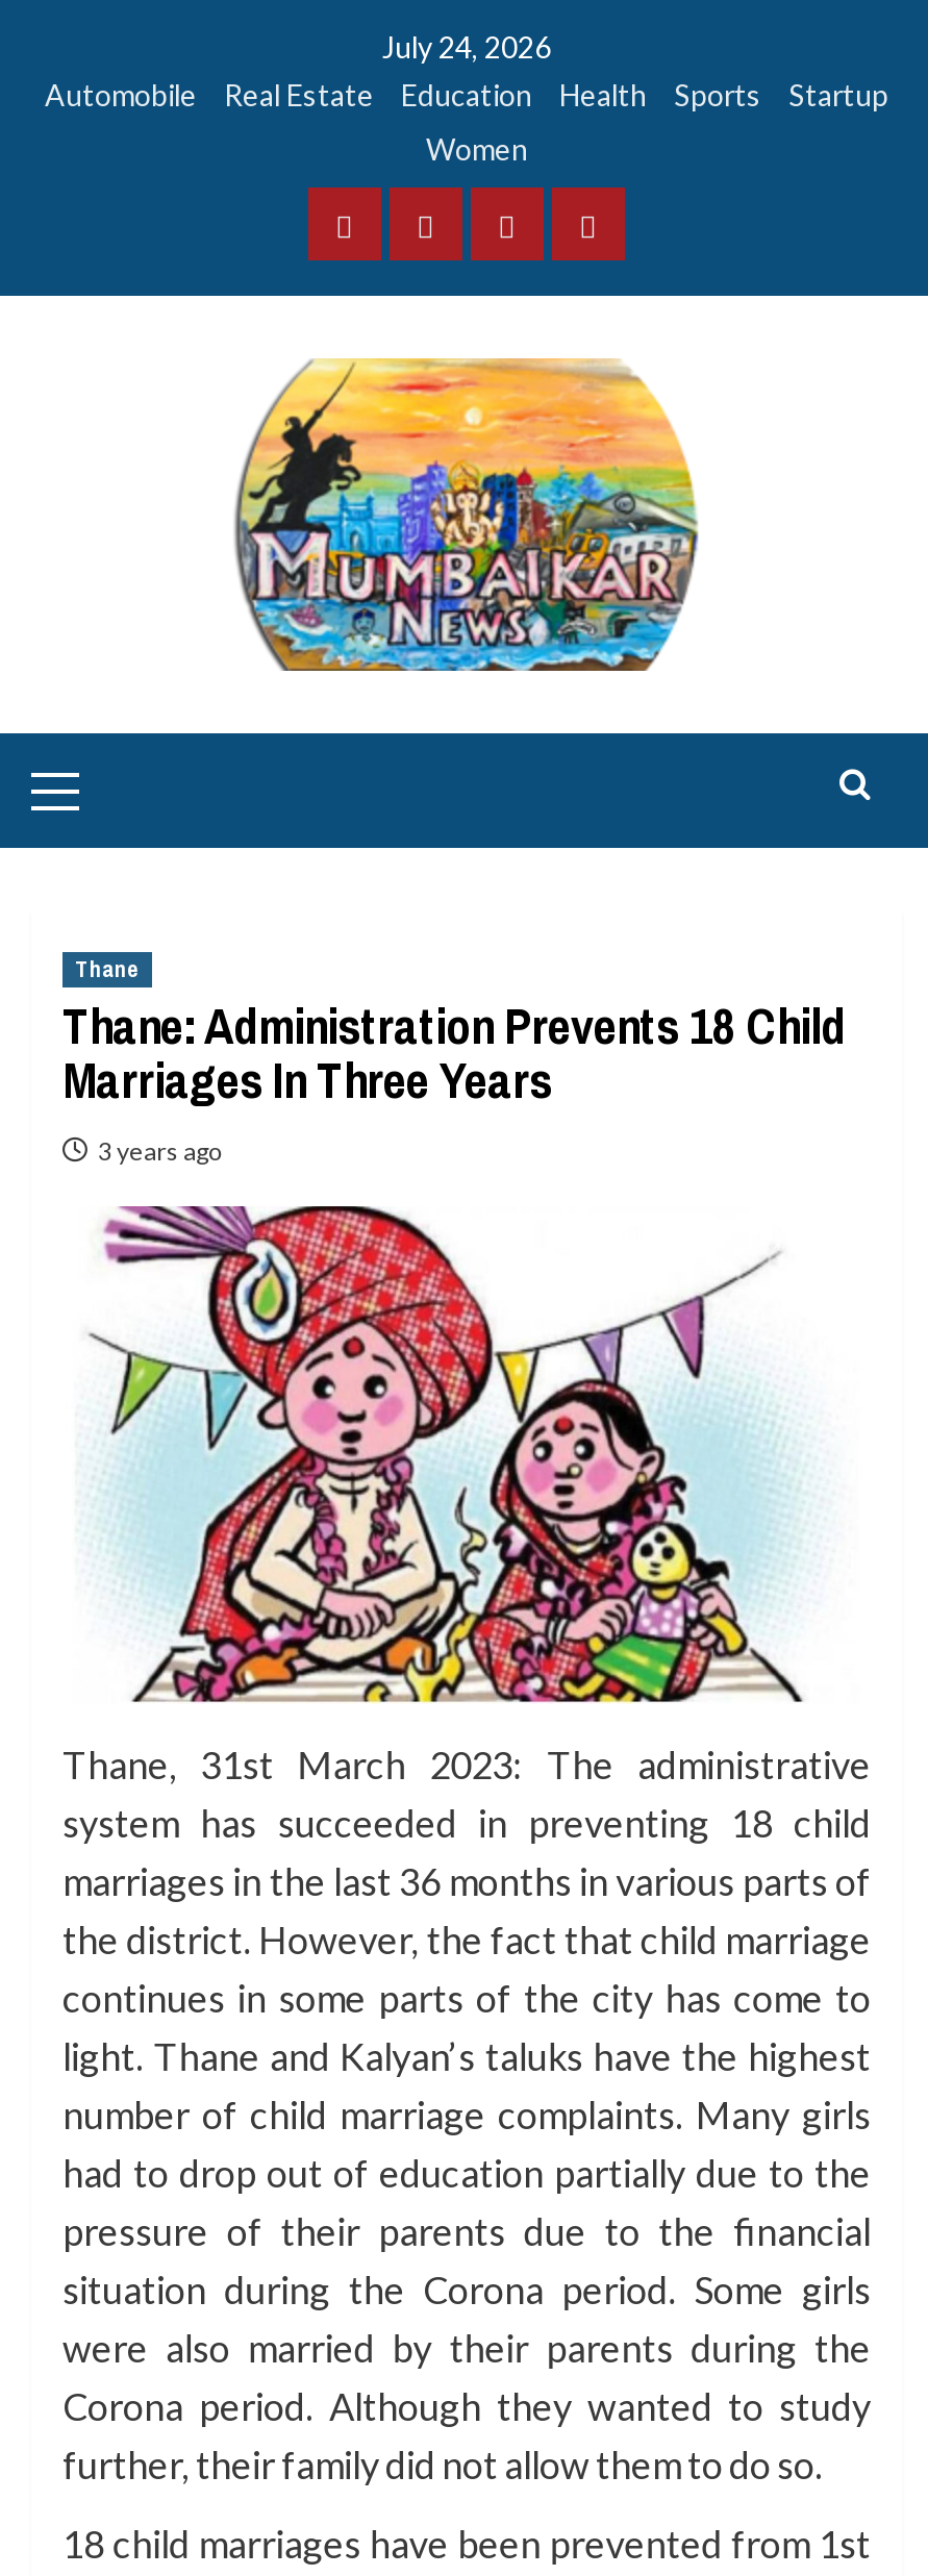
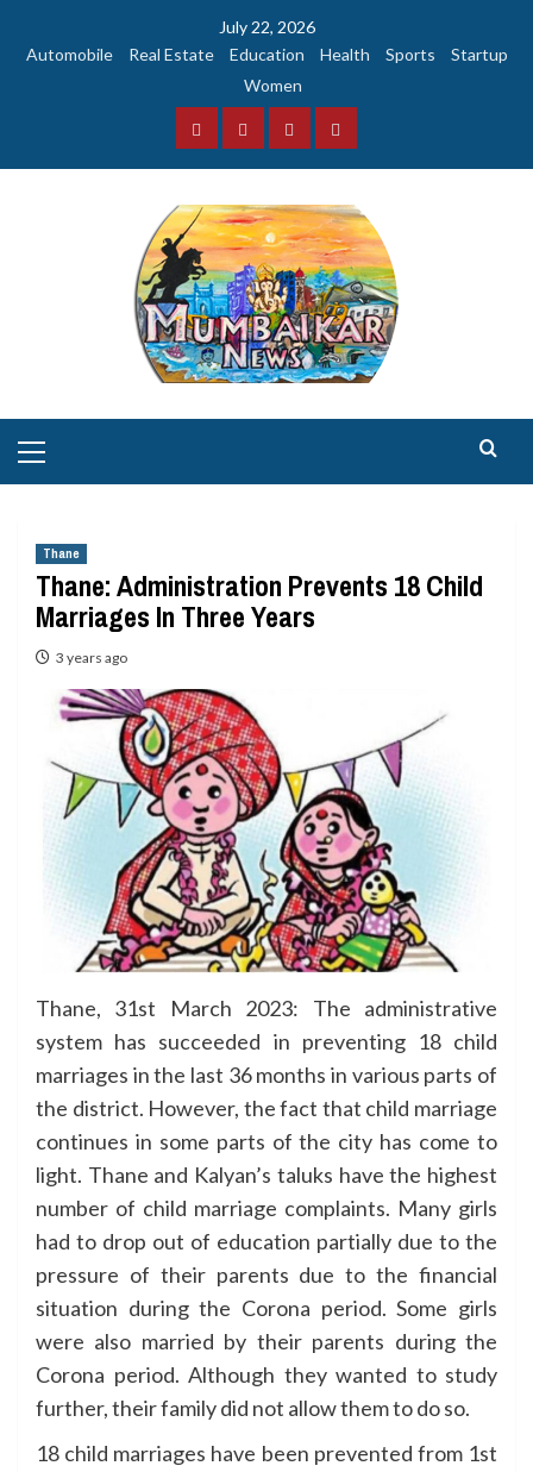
- July 24, 2026
+ July 22, 2026
